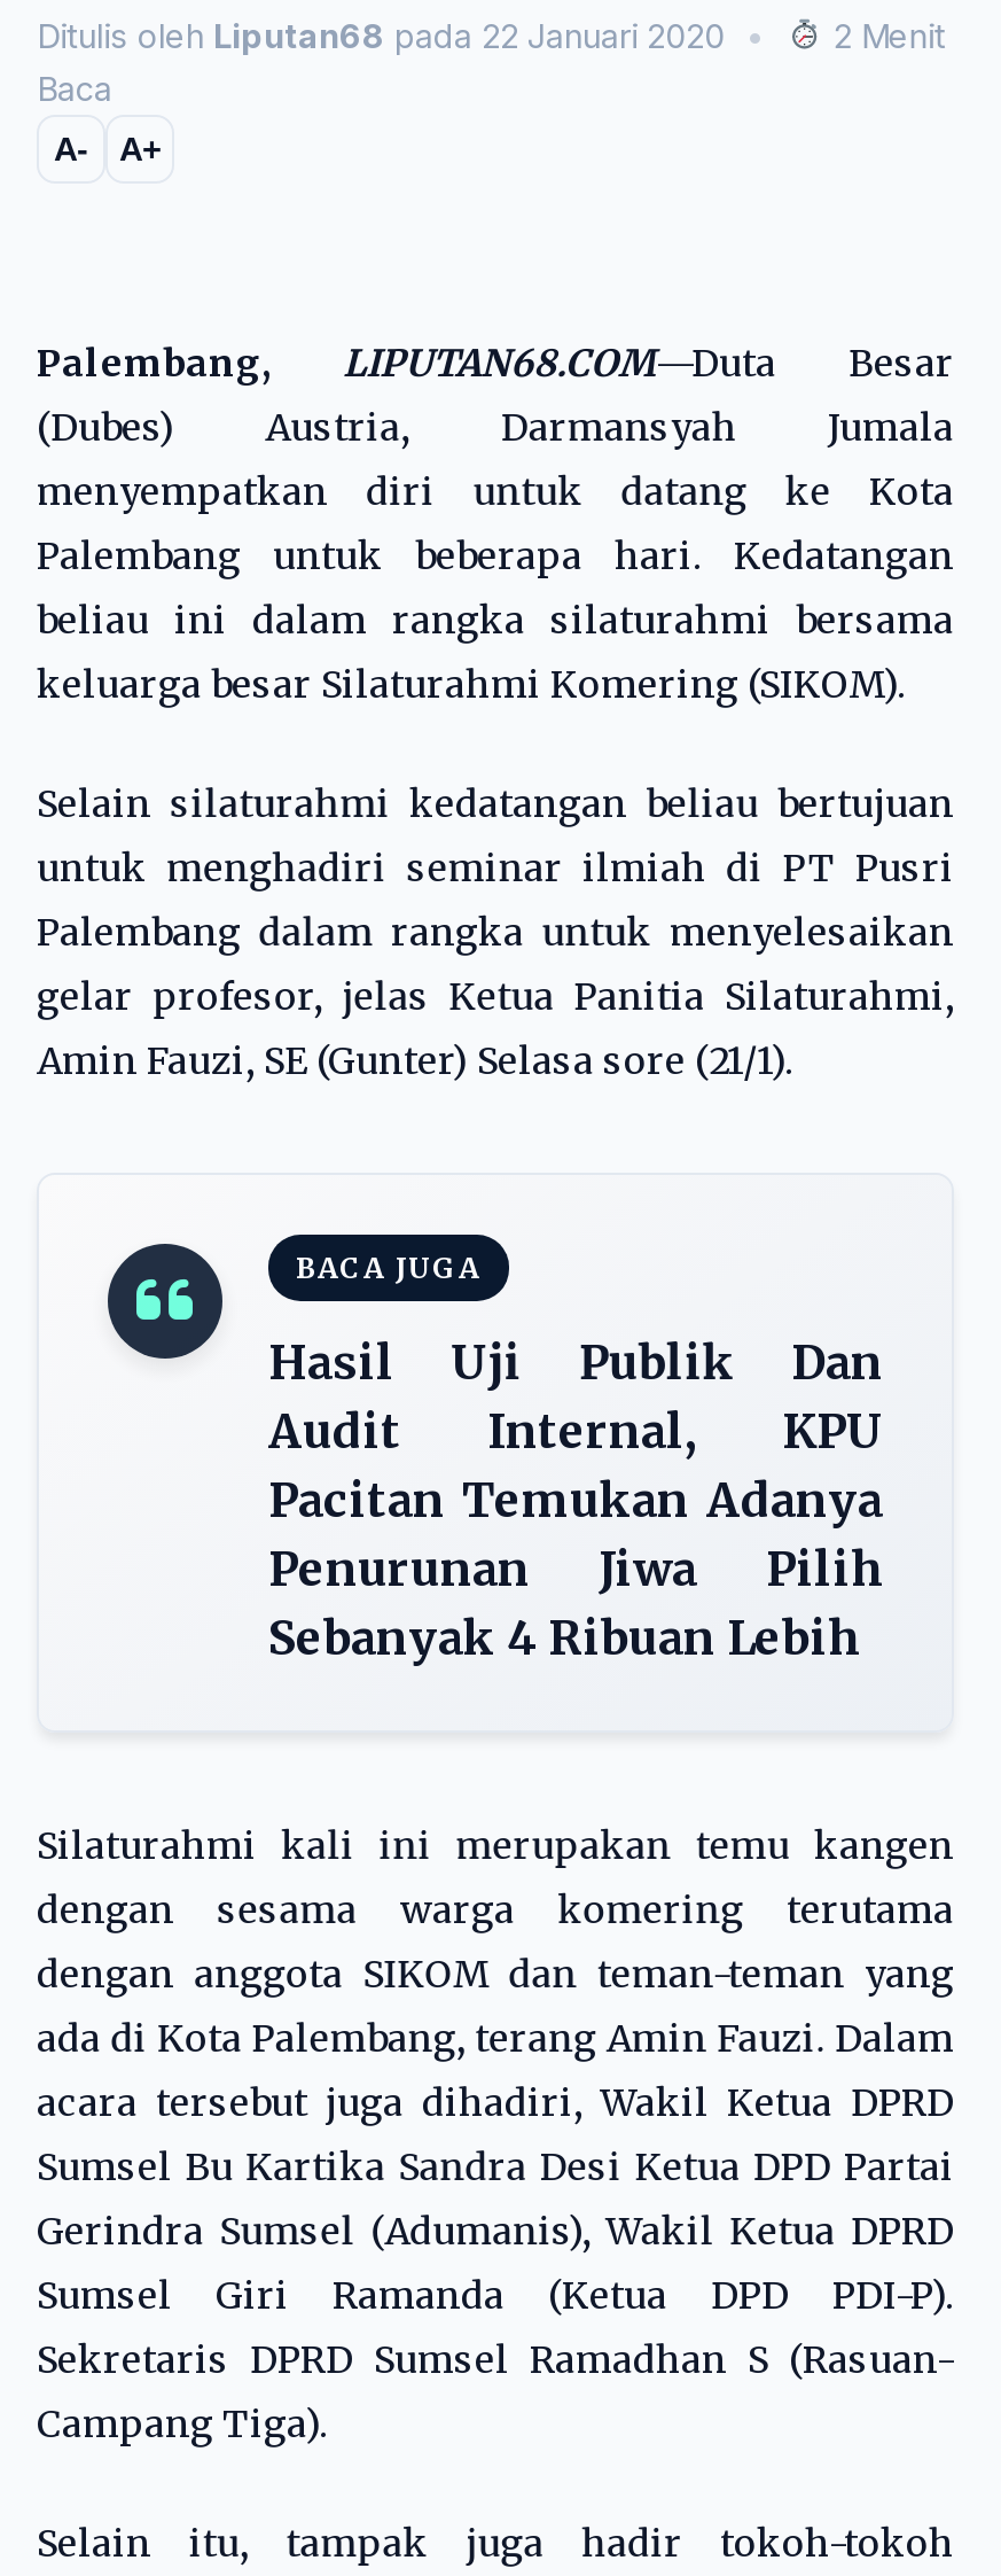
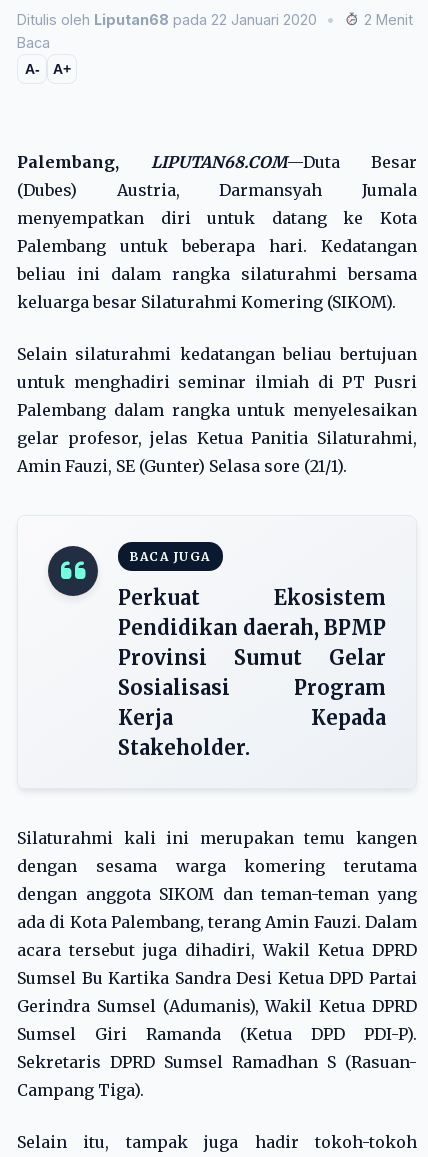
- Hasil Uji Publik Dan
- Audit Internal, KPU
- Pacitan Temukan Adanya
- Penurunan Jiwa Pilih
- Sebanyak 4 Ribuan Lebih
+ Perkuat Ekosistem
+ Pendidikan daerah, BPMP
+ Provinsi Sumut Gelar
+ Sosialisasi Program
+ Kerja Kepada
+ Stakeholder.
